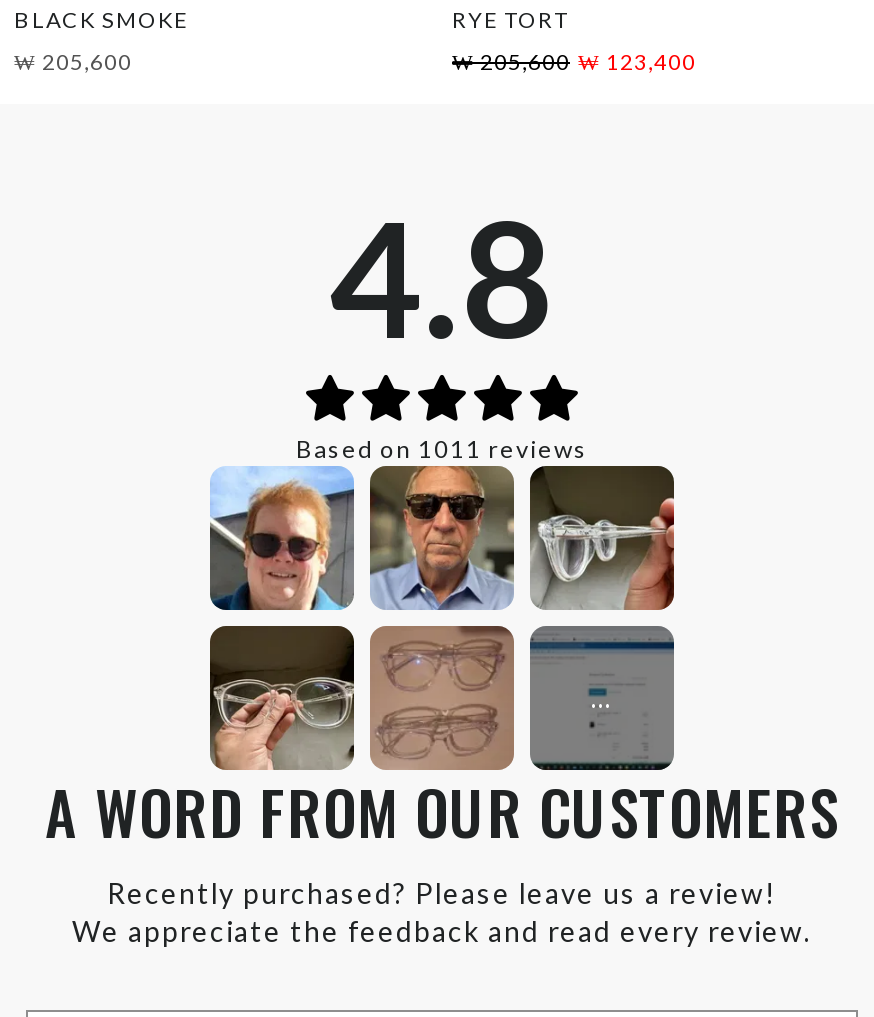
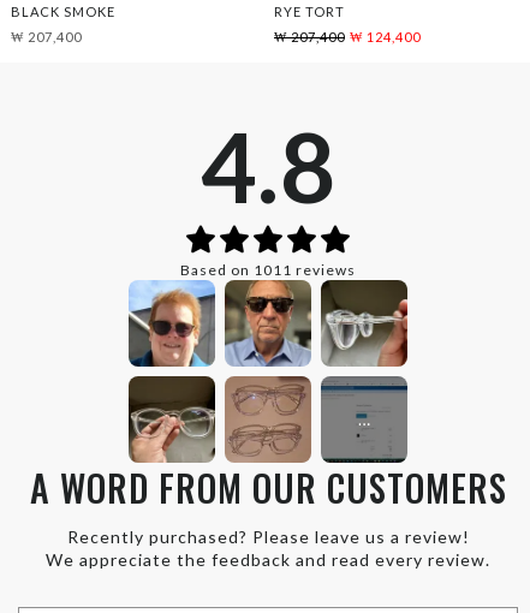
- ₩ 205,600
+ ₩ 207,400

- ₩ 205,600 ₩ 123,400
+ ₩ 207,400 ₩ 124,400
